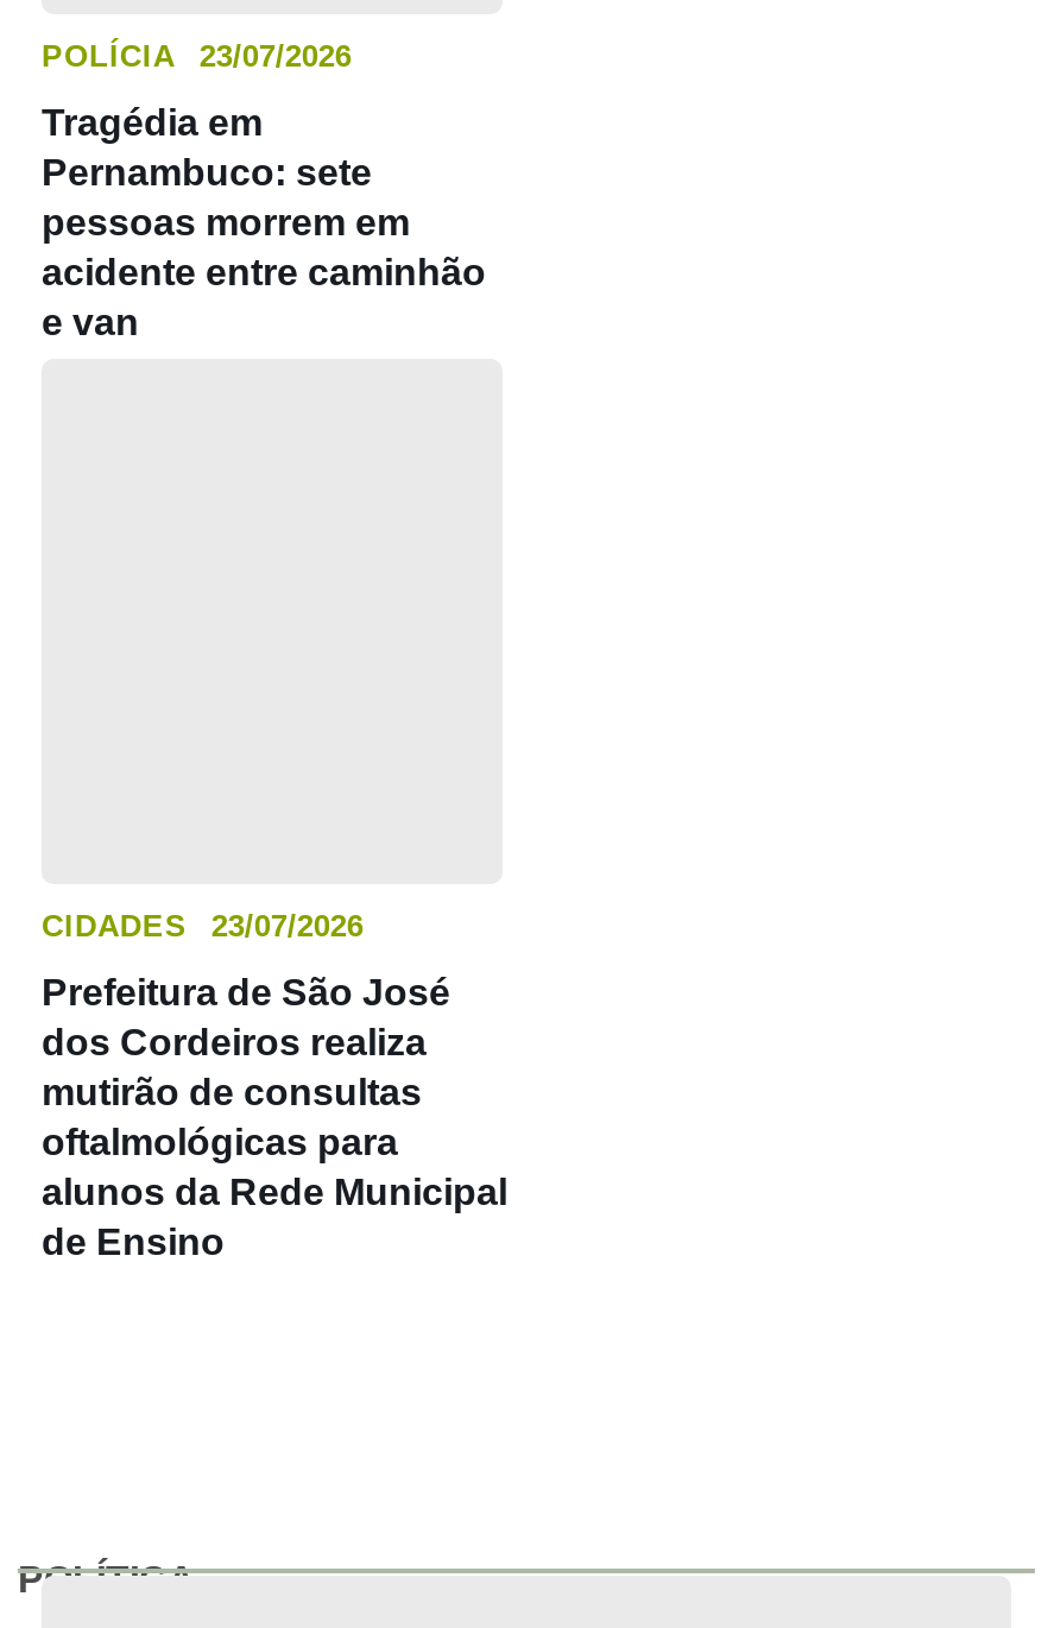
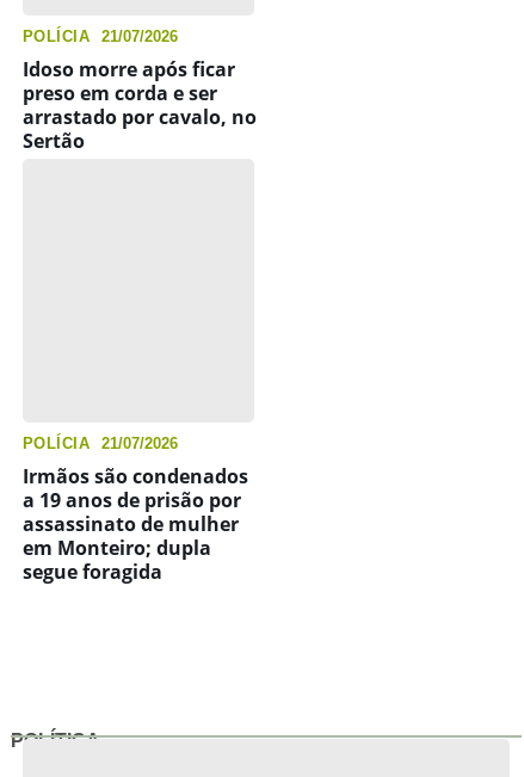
- 23/07/2026
- Tragédia em
- Pernambuco: sete
- pessoas morrem em
- acidente entre caminhão
- e van
+ 21/07/2026
+ Idoso morre após ficar
+ preso em corda e ser
+ arrastado por cavalo, no
+ Sertão

- CIDADES
- 23/07/2026
- Prefeitura de São José
- dos Cordeiros realiza
- mutirão de consultas
- oftalmológicas para
- alunos da Rede Municipal
- de Ensino
+ POLÍCIA
+ 21/07/2026
+ Irmãos são condenados
+ a 19 anos de prisão por
+ assassinato de mulher
+ em Monteiro; dupla
+ segue foragida
